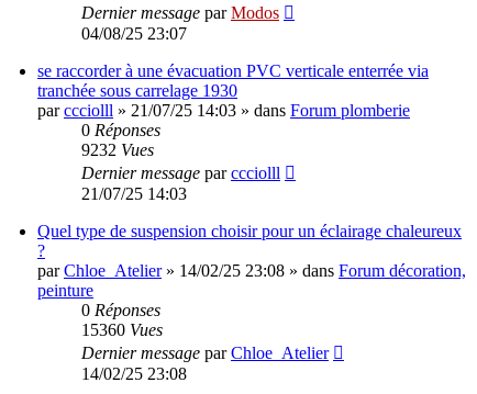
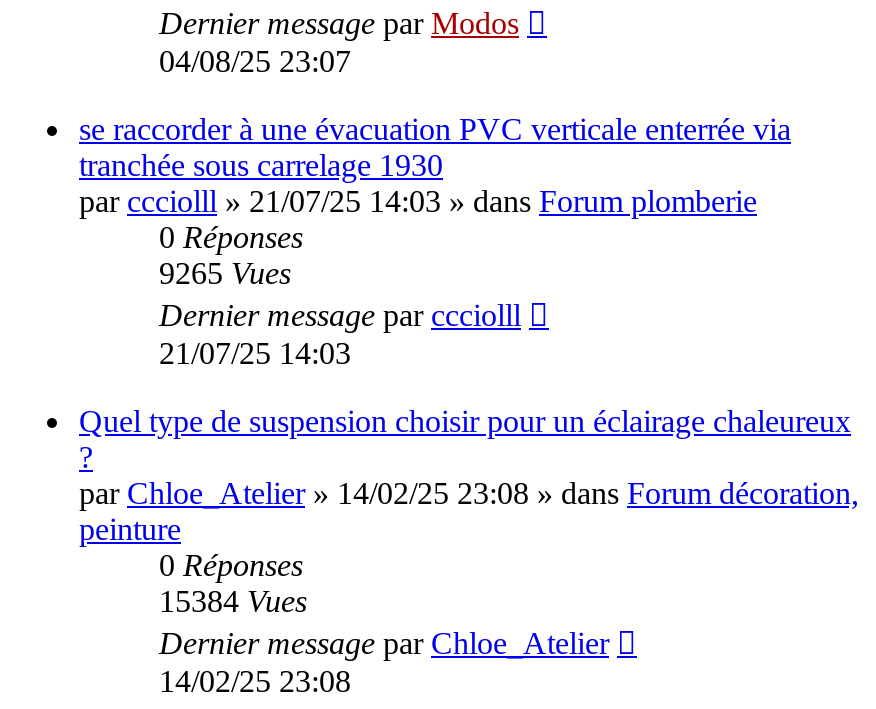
- 9232 Vues
+ 9265 Vues

- 15360 Vues
+ 15384 Vues
